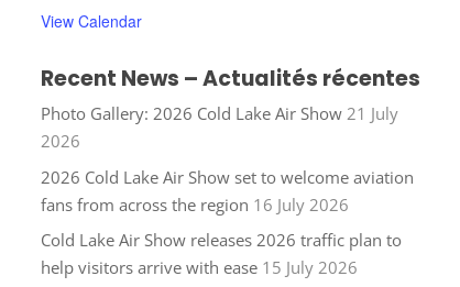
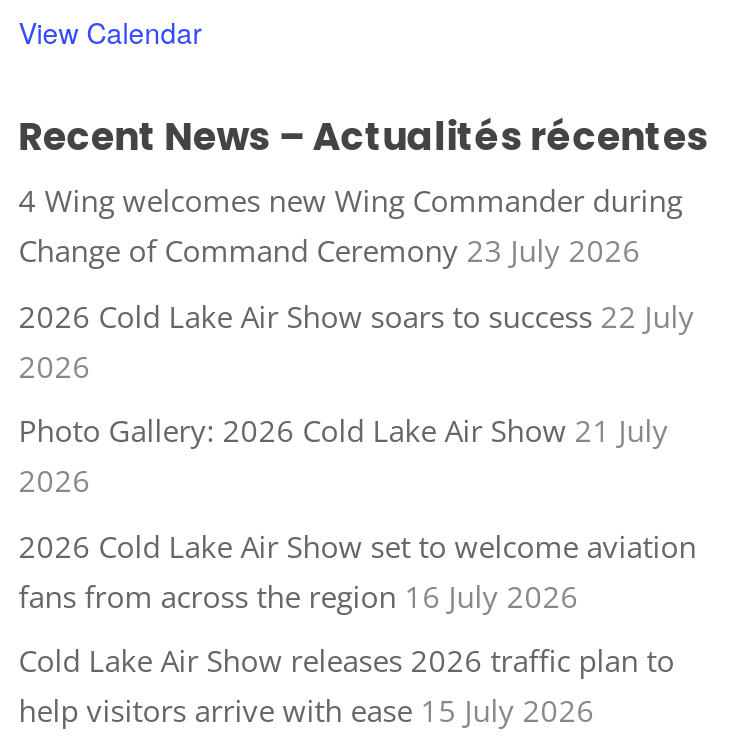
+ 4 Wing welcomes new Wing Commander during
+ Change of Command Ceremony 23 July 2026
+ 2026 Cold Lake Air Show soars to success 22 July
+ 2026
